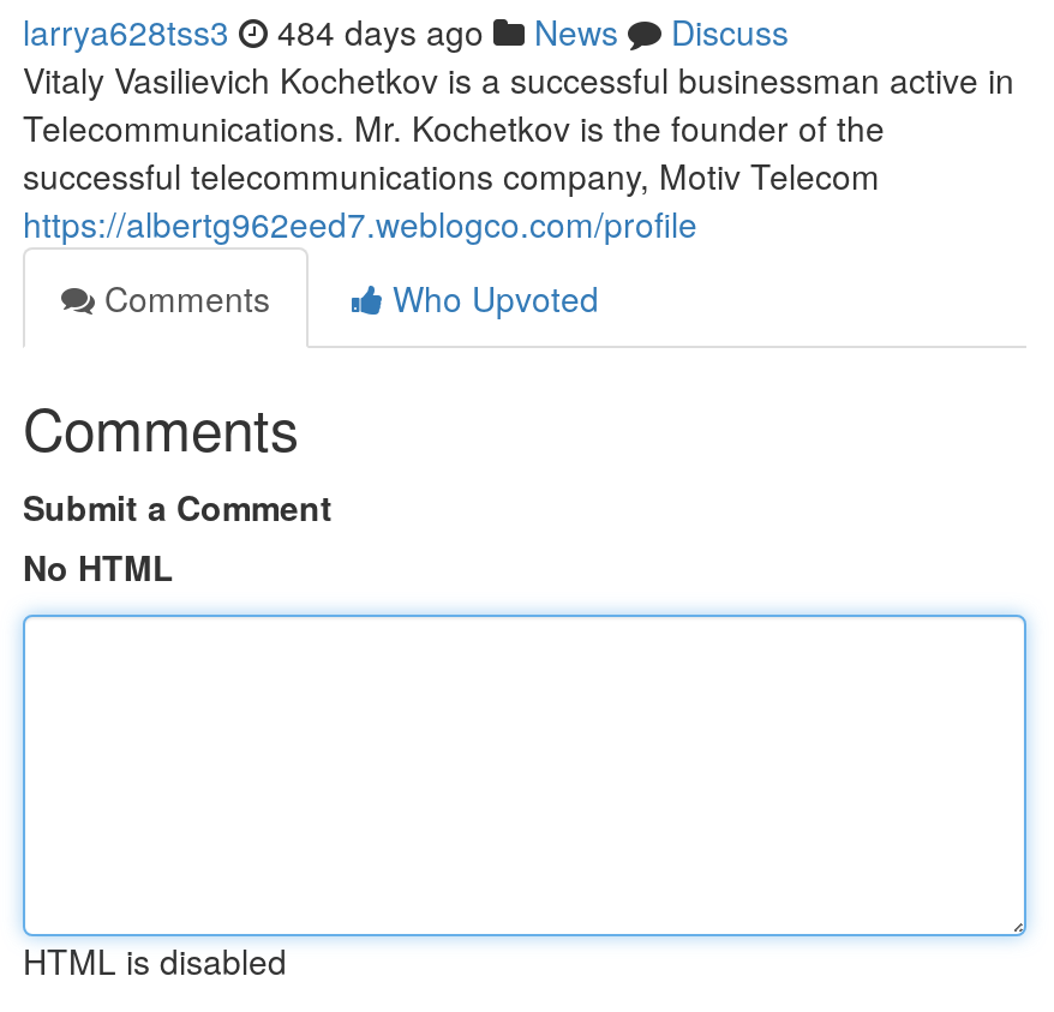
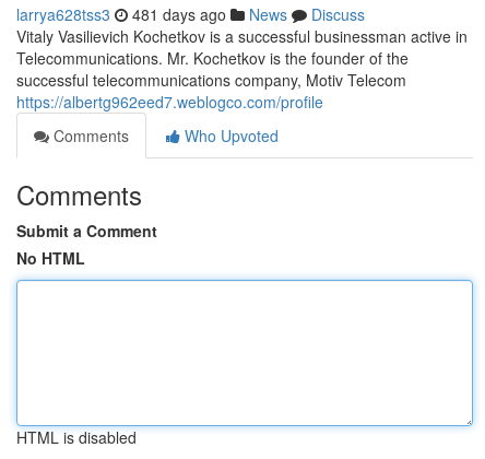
- larrya628tss3 484 days ago News Discuss
+ larrya628tss3 481 days ago News Discuss
